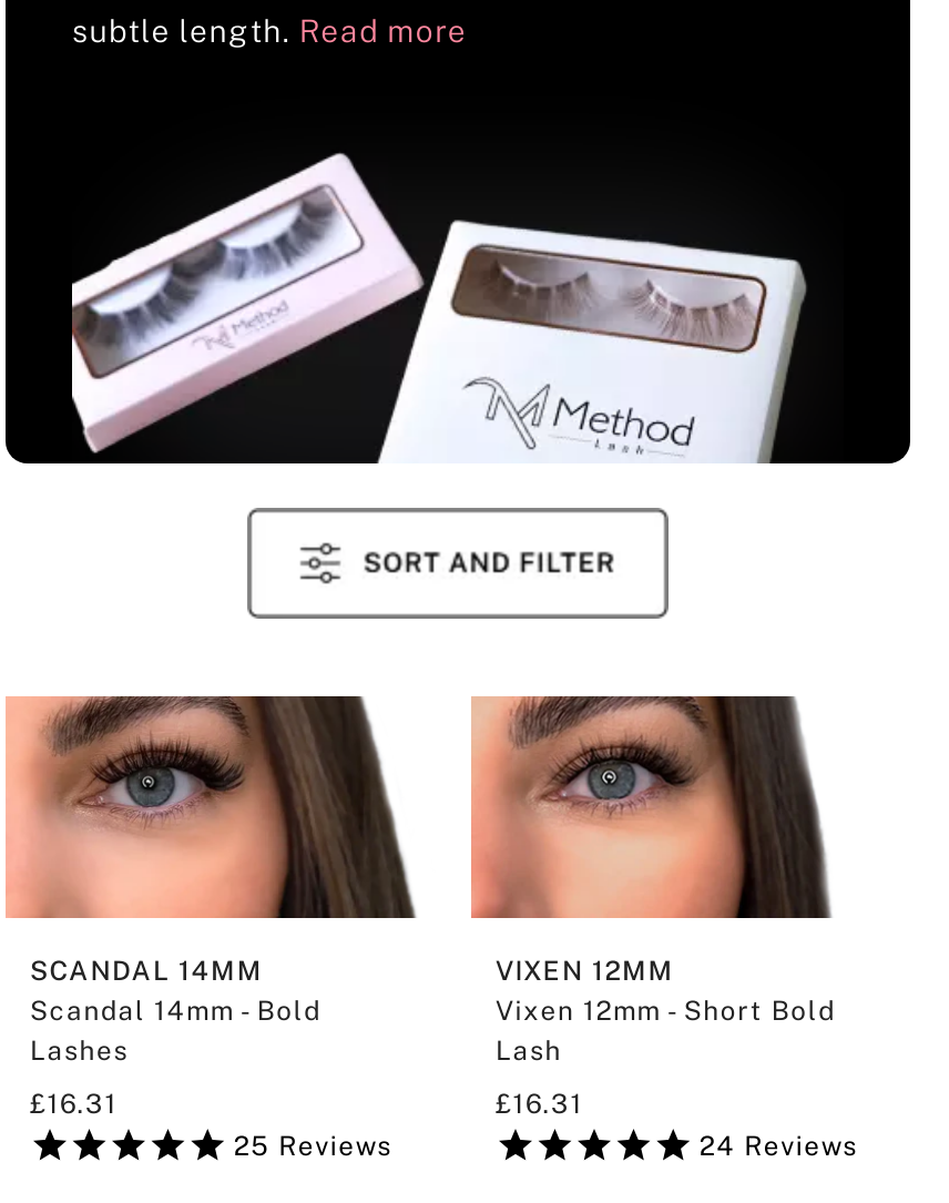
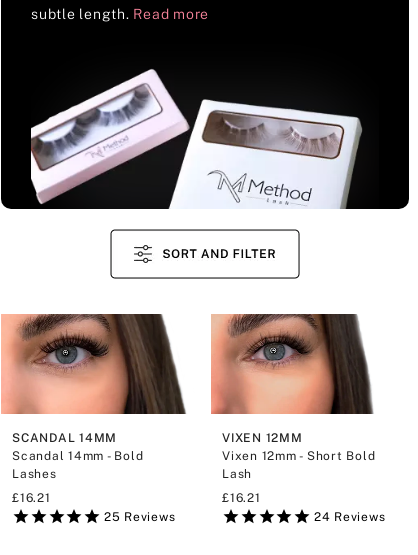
- £16.31
+ £16.21

- £16.31
+ £16.21
